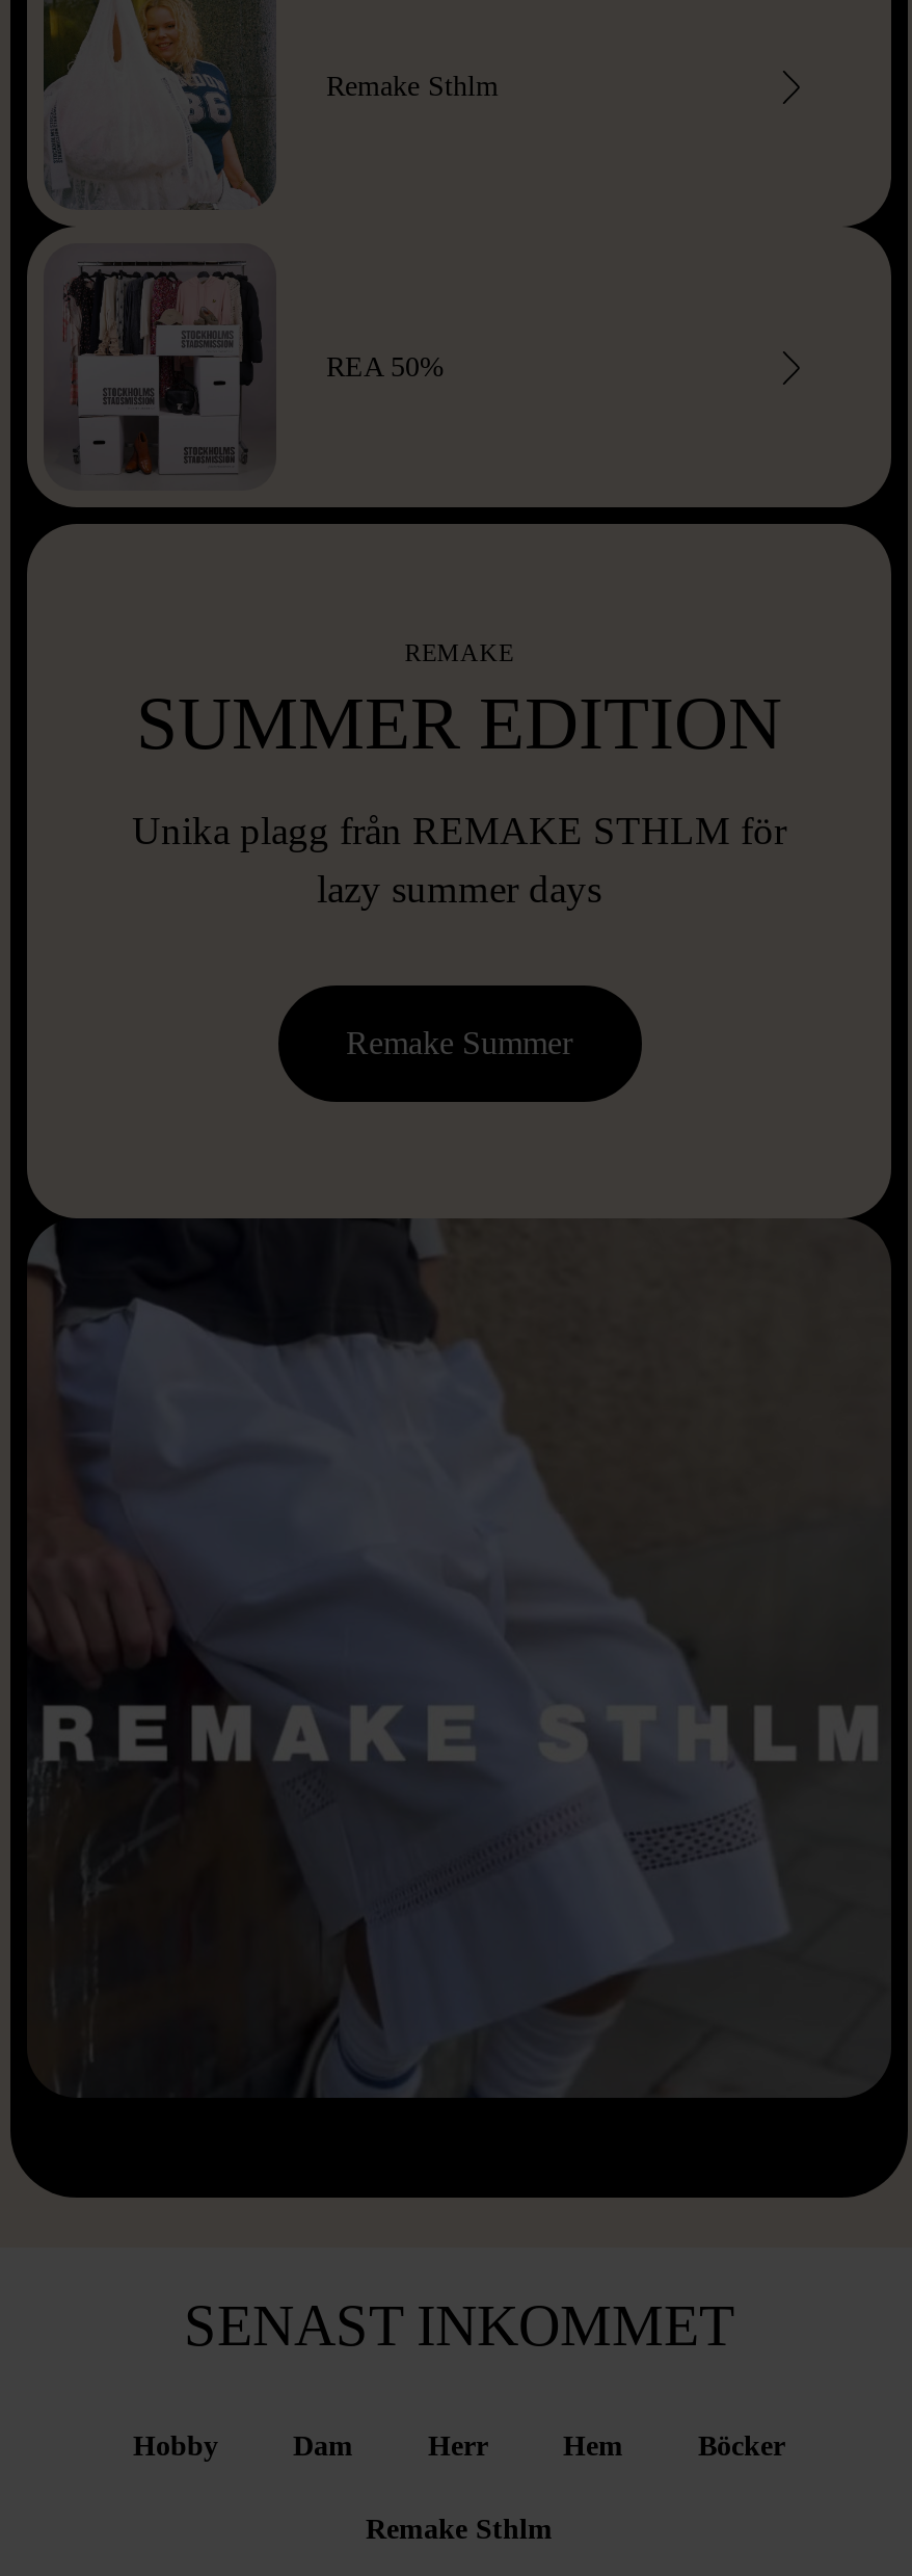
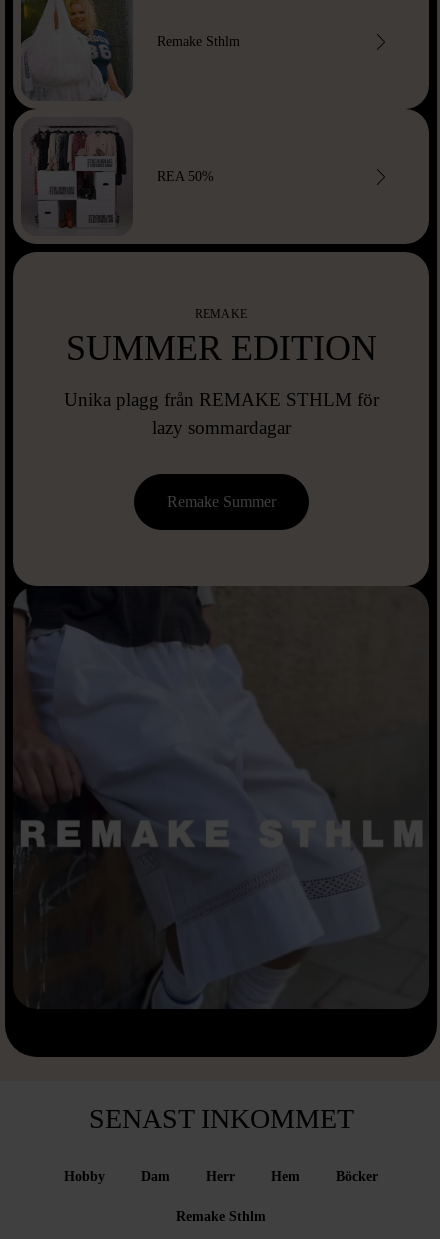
- lazy summer days
+ lazy sommardagar
